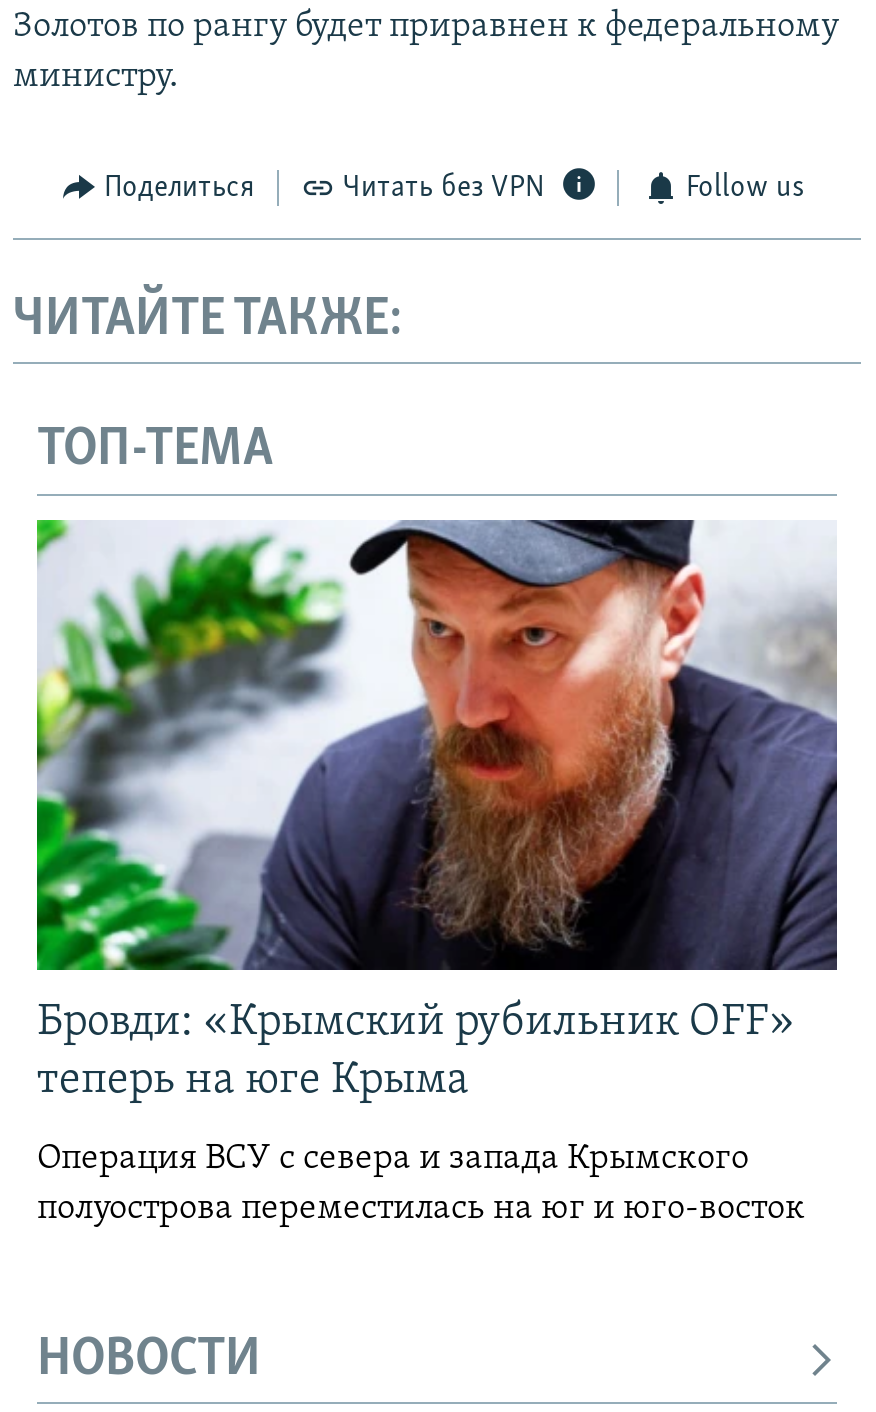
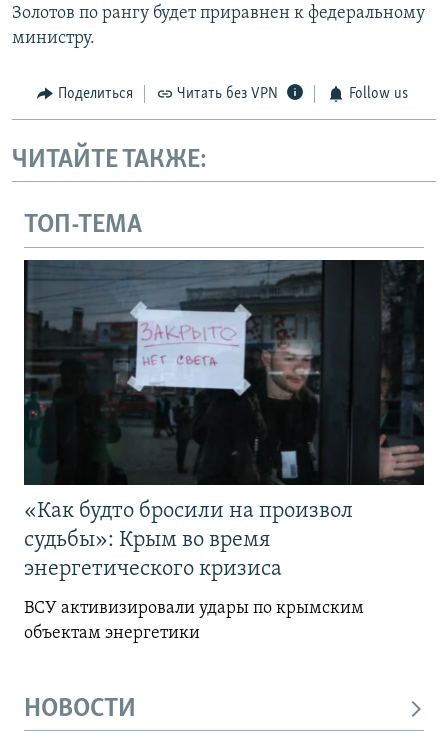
- [image]
- Бровди: «Крымский рубильник OFF»
- теперь на юге Крыма
+ [image]
+ «Как будто бросили на произвол
+ судьбы»: Крым во время
+ энергетического кризиса

- Операция ВСУ с севера и запада Крымского
- полуострова переместилась на юг и юго-восток
+ ВСУ активизировали удары по крымским
+ объектам энергетики
